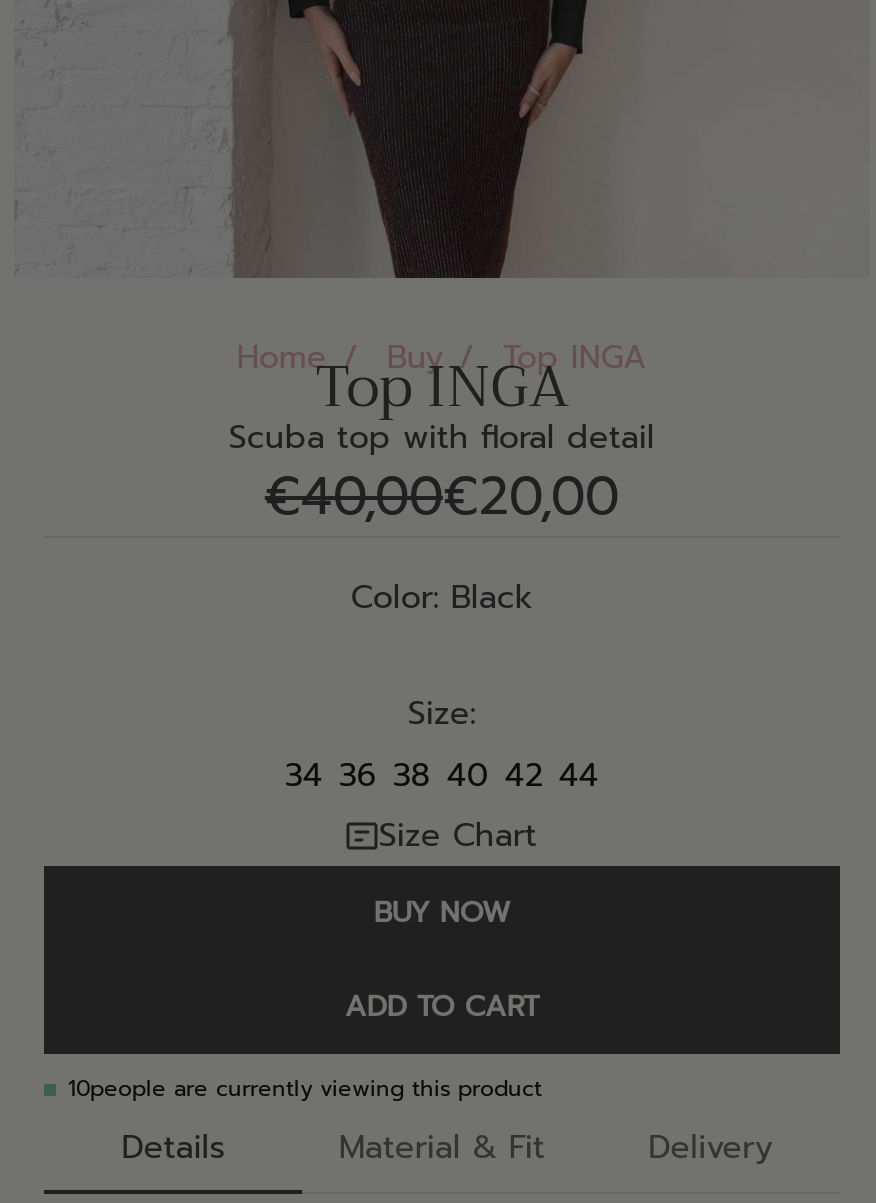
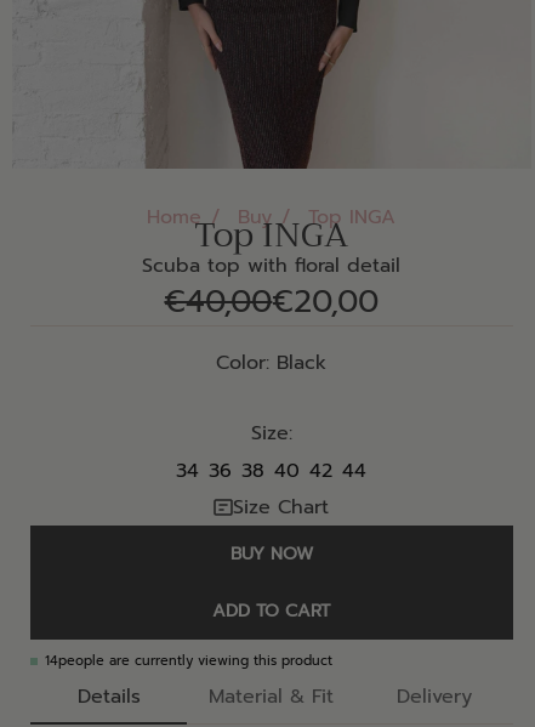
- 10people are currently viewing this product
+ 14people are currently viewing this product
